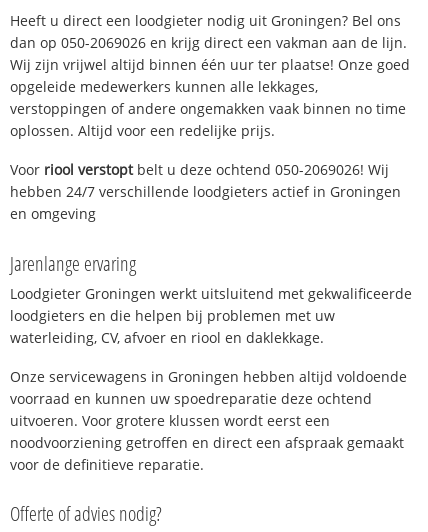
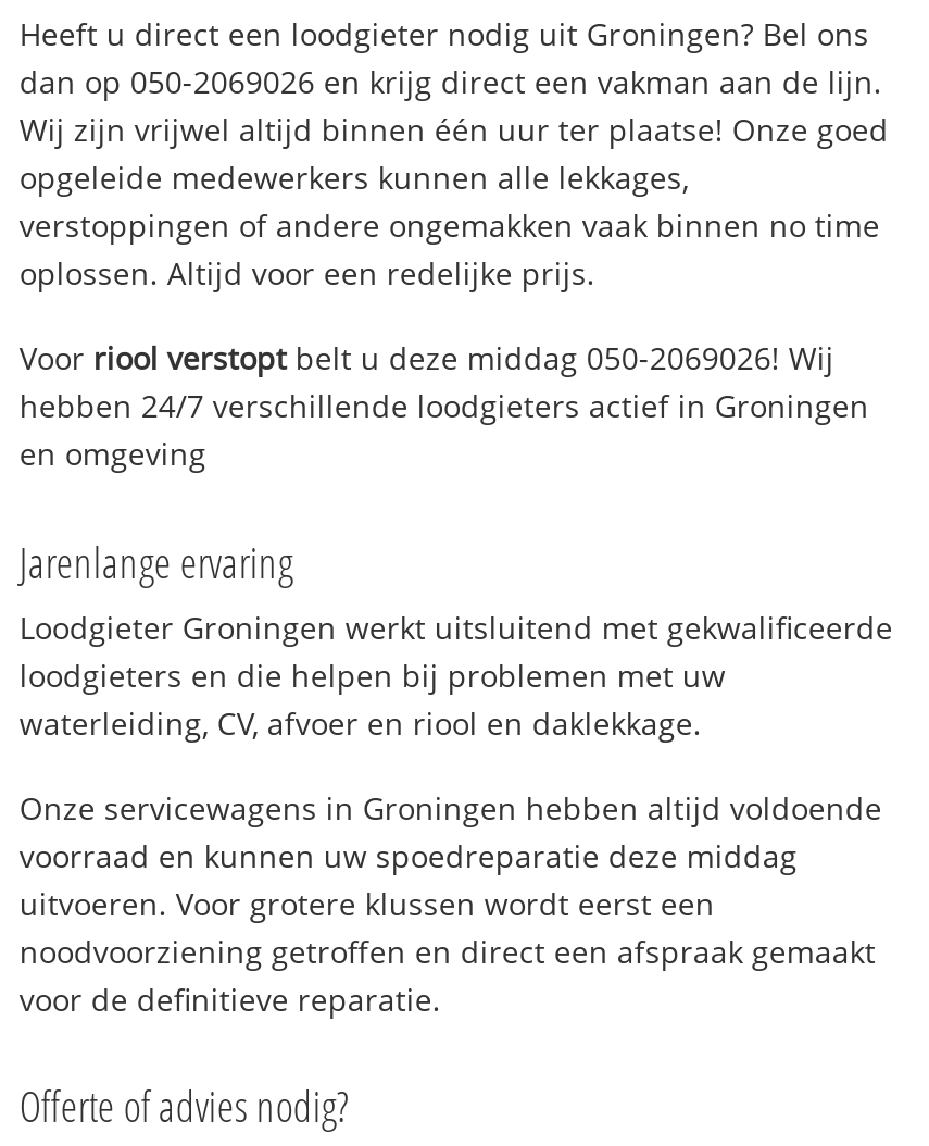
- Voor riool verstopt belt u deze ochtend 050-2069026! Wij
+ Voor riool verstopt belt u deze middag 050-2069026! Wij

- voorraad en kunnen uw spoedreparatie deze ochtend
+ voorraad en kunnen uw spoedreparatie deze middag
